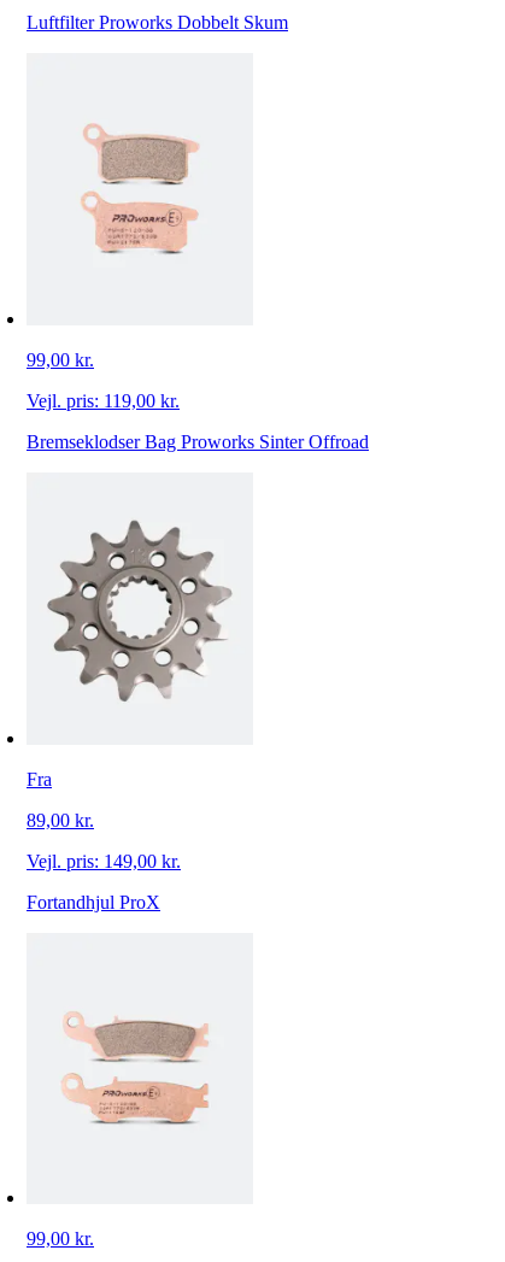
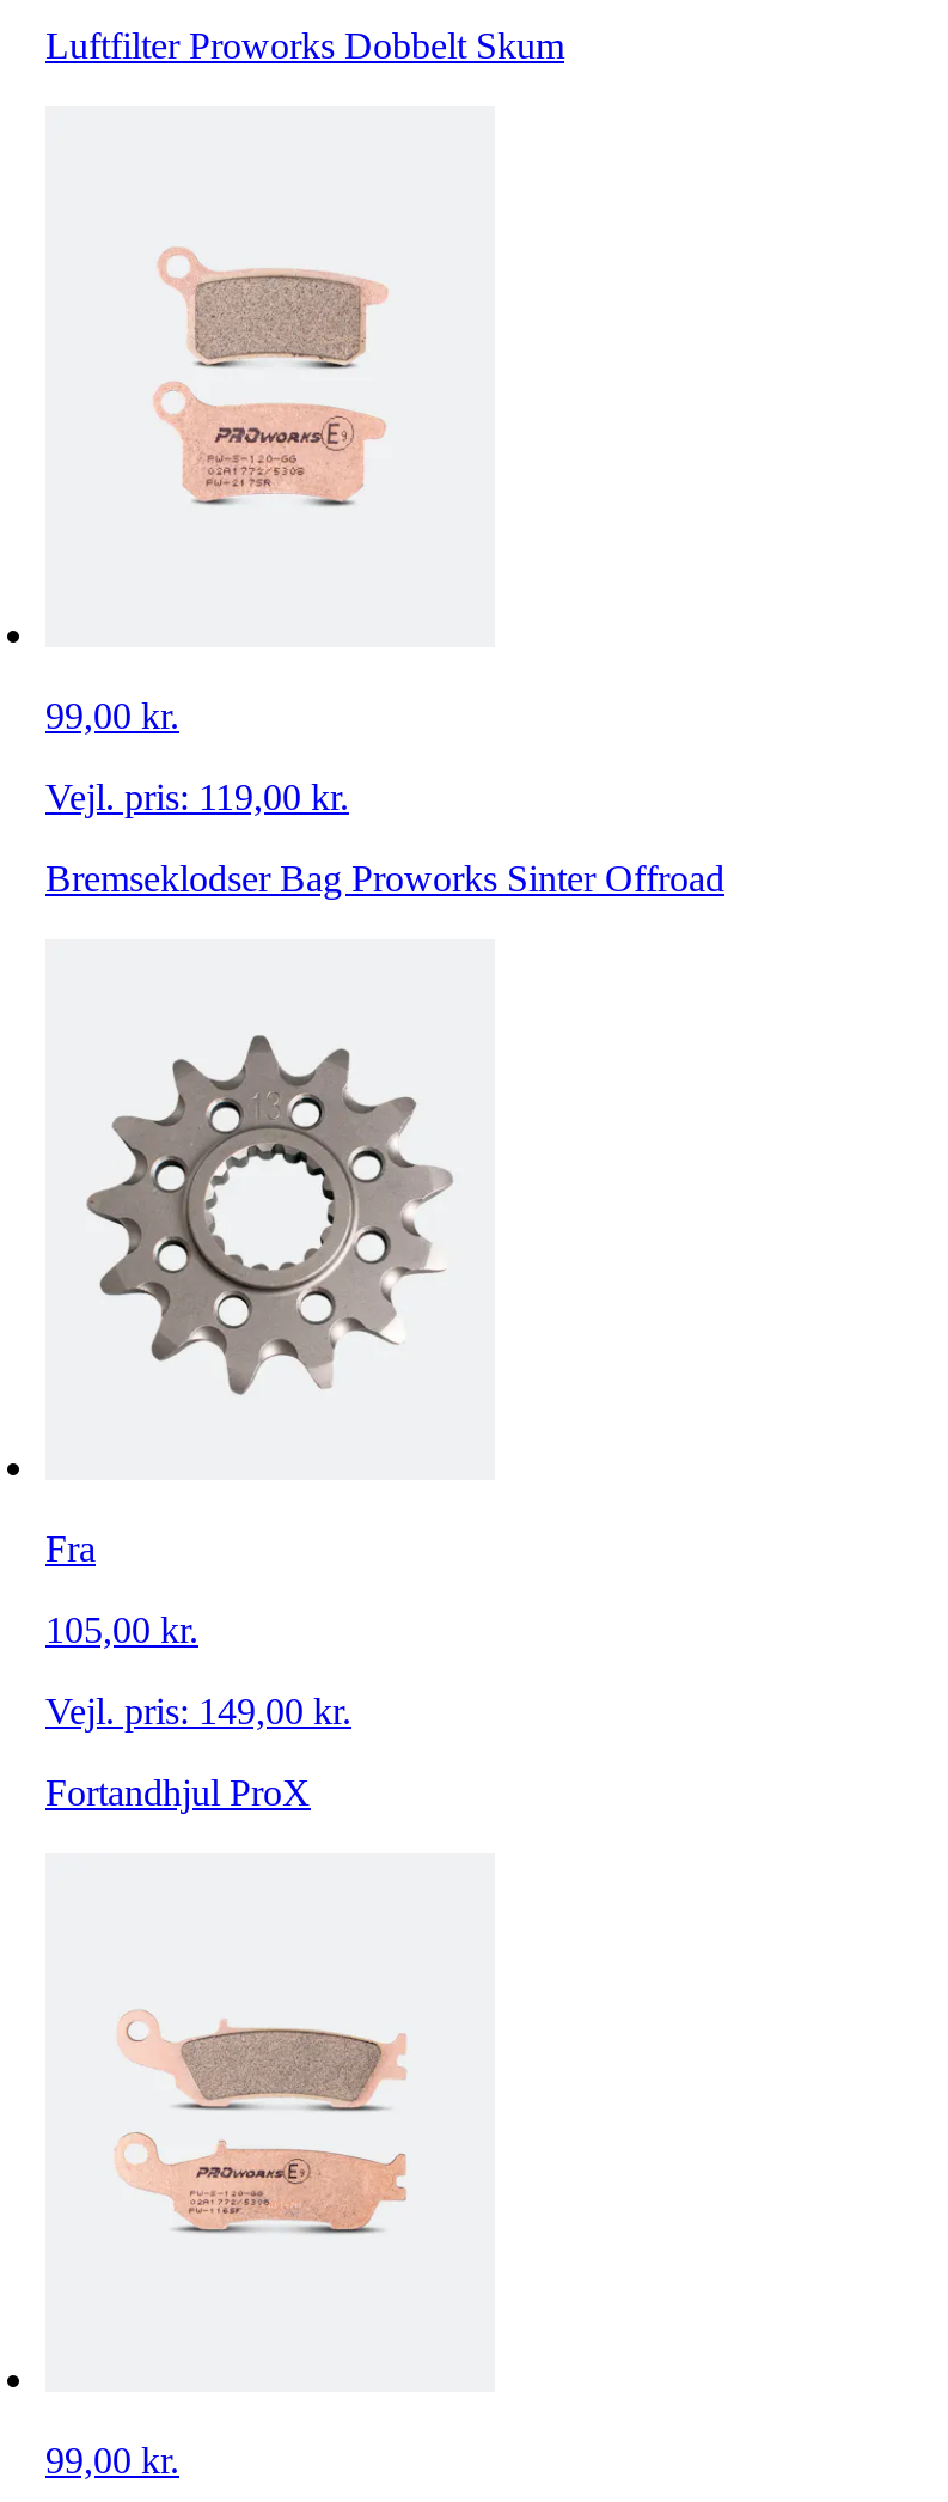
- 89,00 kr.
+ 105,00 kr.
